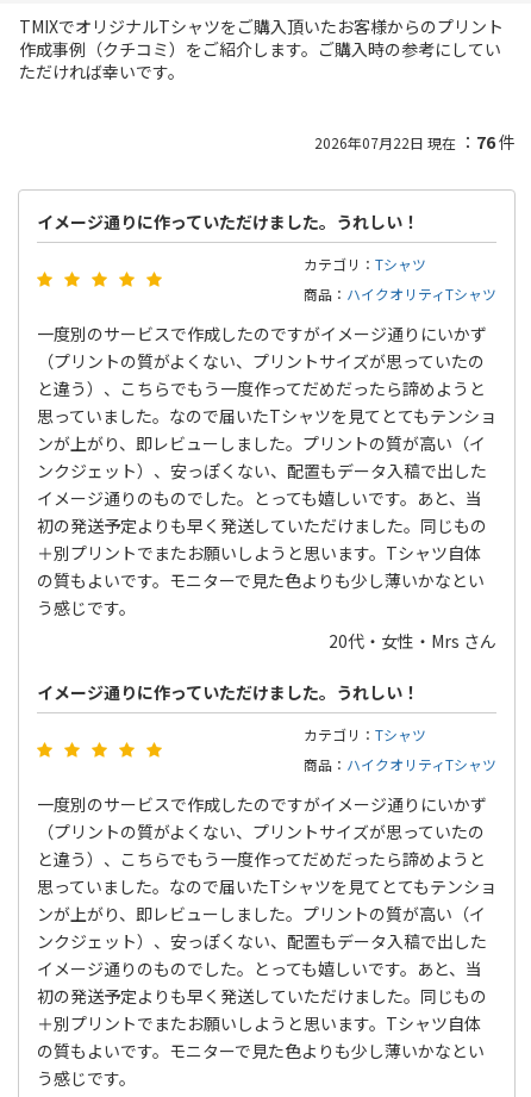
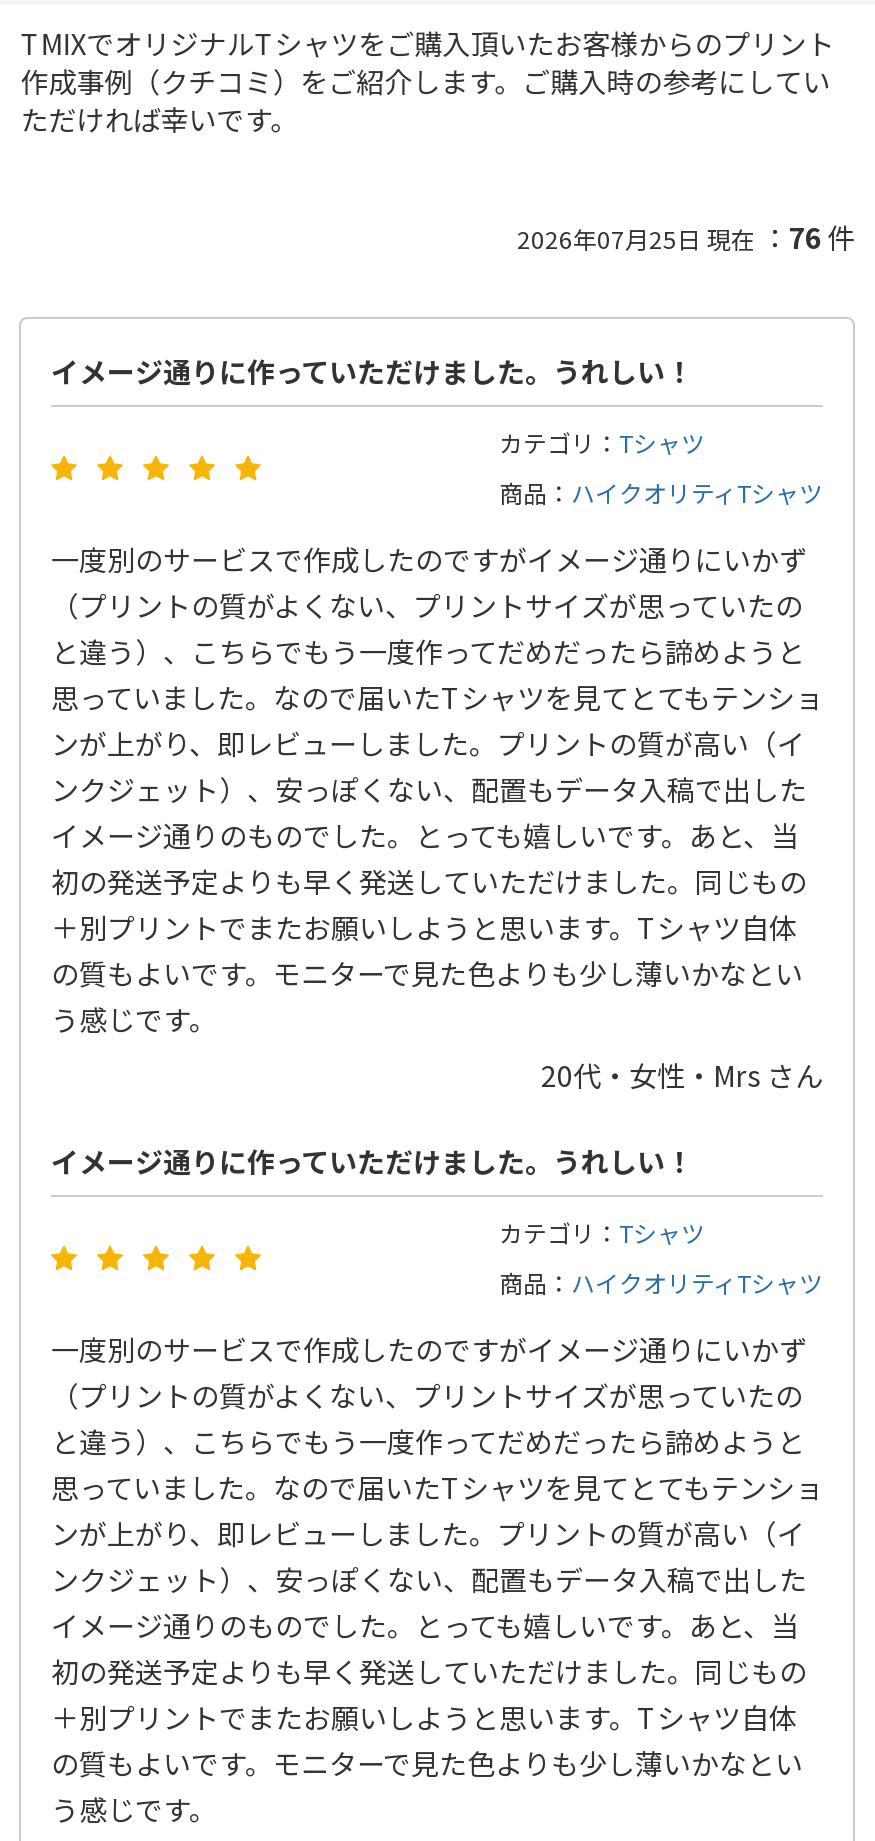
- 2026年07月22日 現在：76件
+ 2026年07月25日 現在：76件
